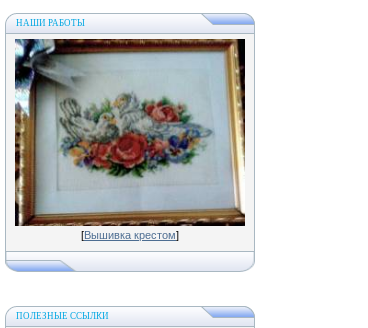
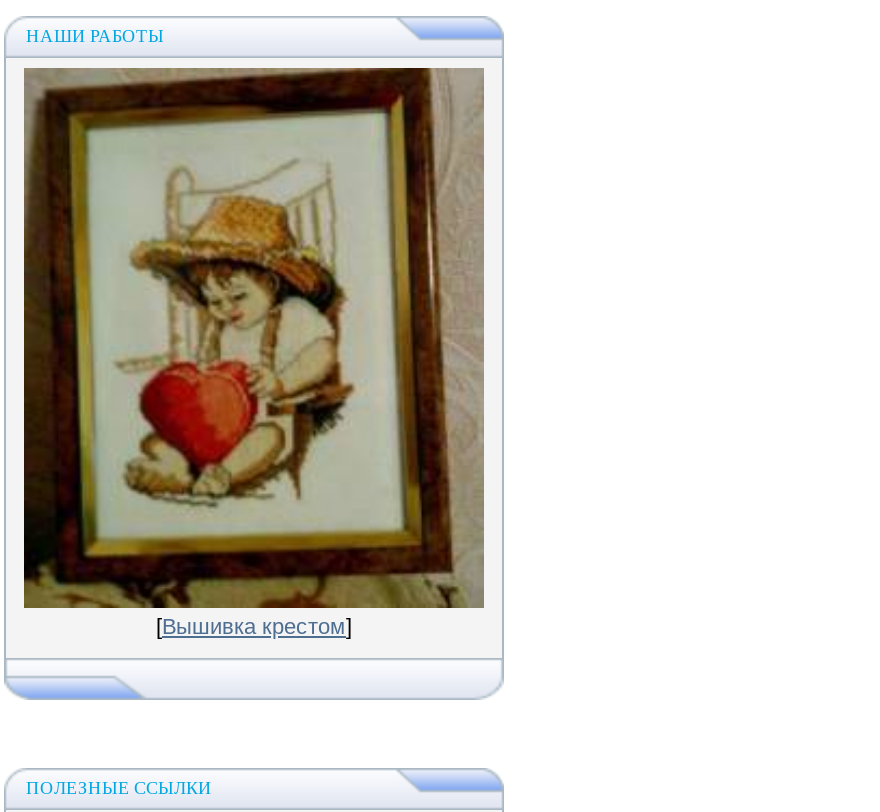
- [image]
+ [image]
